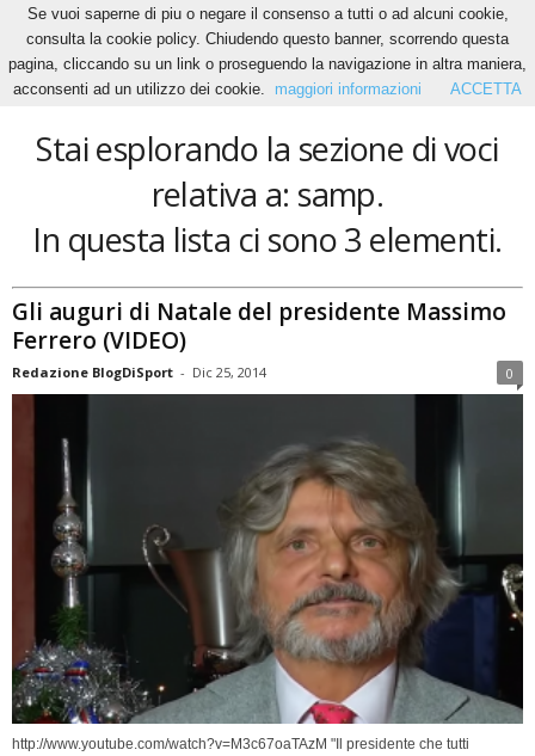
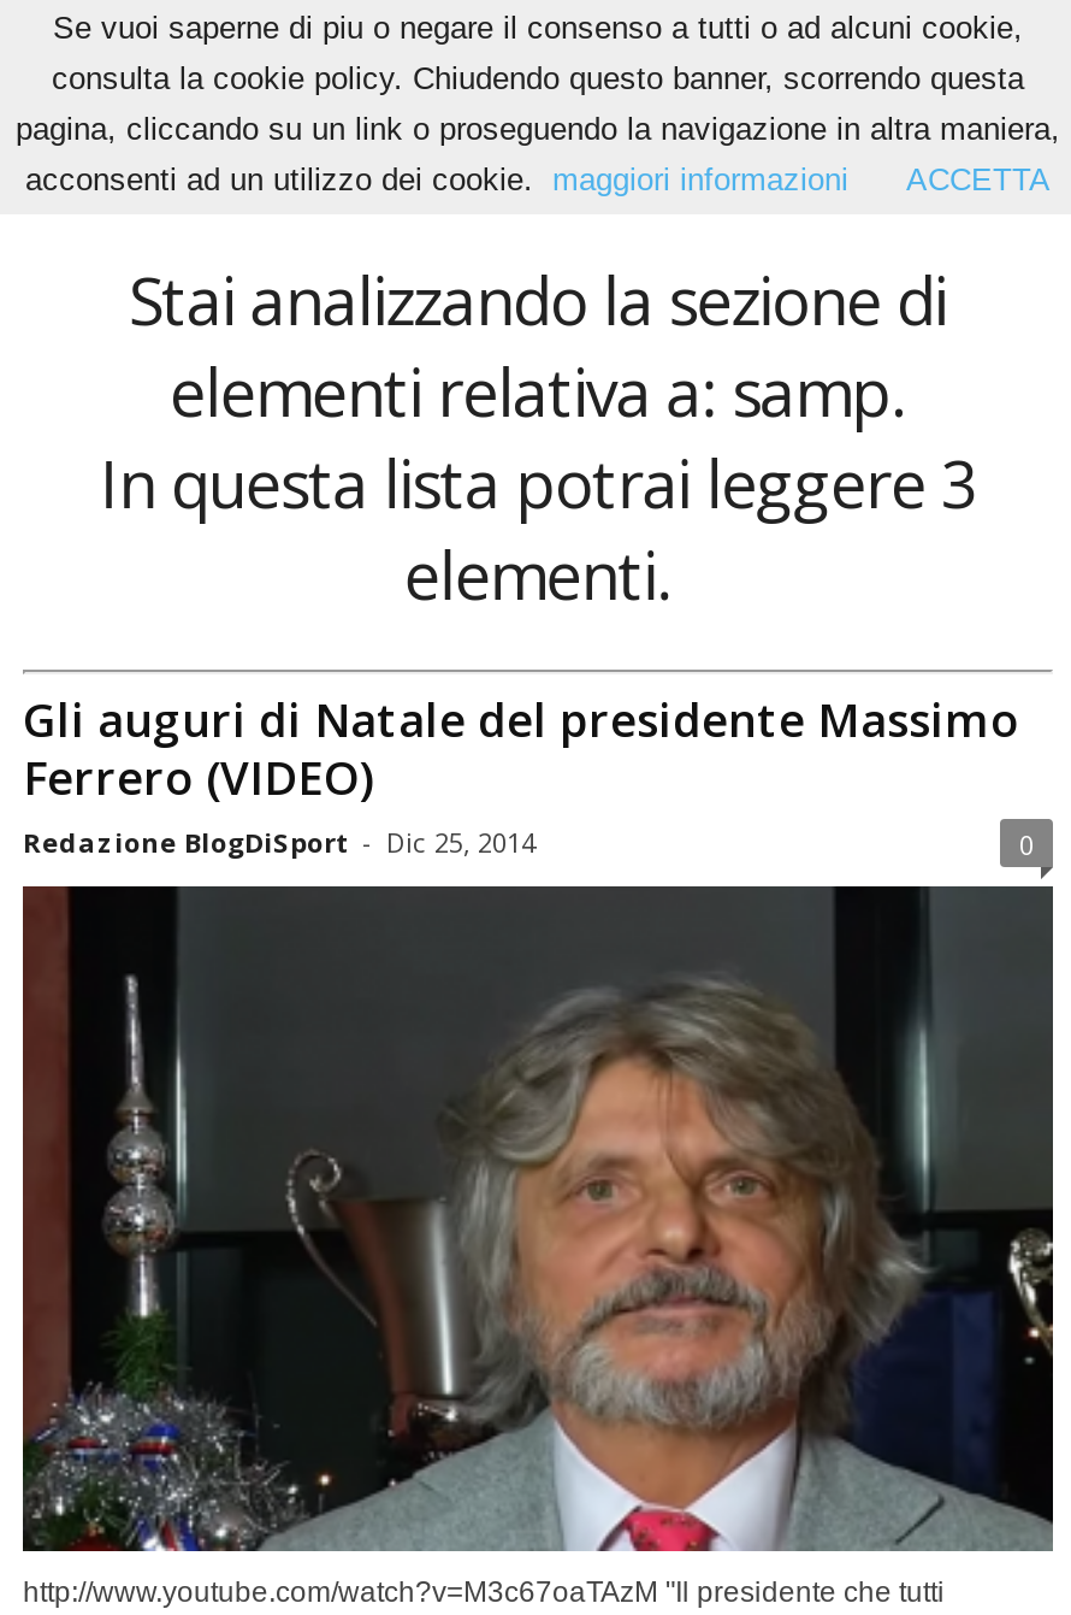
- Stai esplorando la sezione di voci
- relativa a: samp.
- In questa lista ci sono 3 elementi.
+ Stai analizzando la sezione di
+ elementi relativa a: samp.
+ In questa lista potrai leggere 3
+ elementi.
